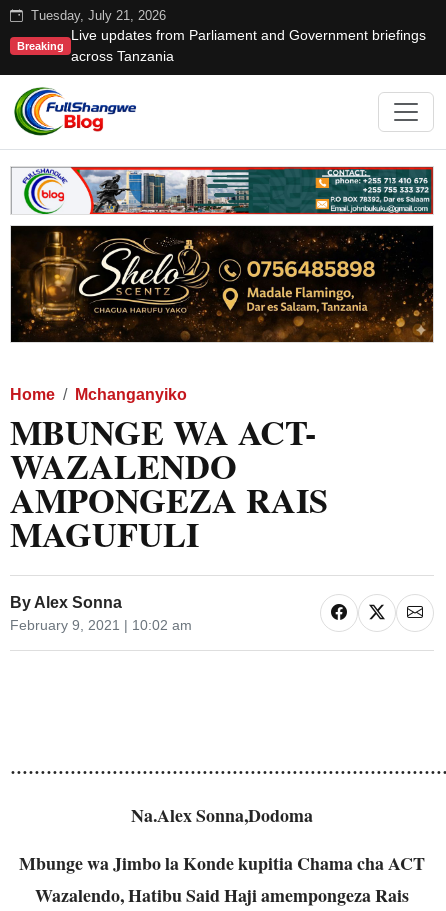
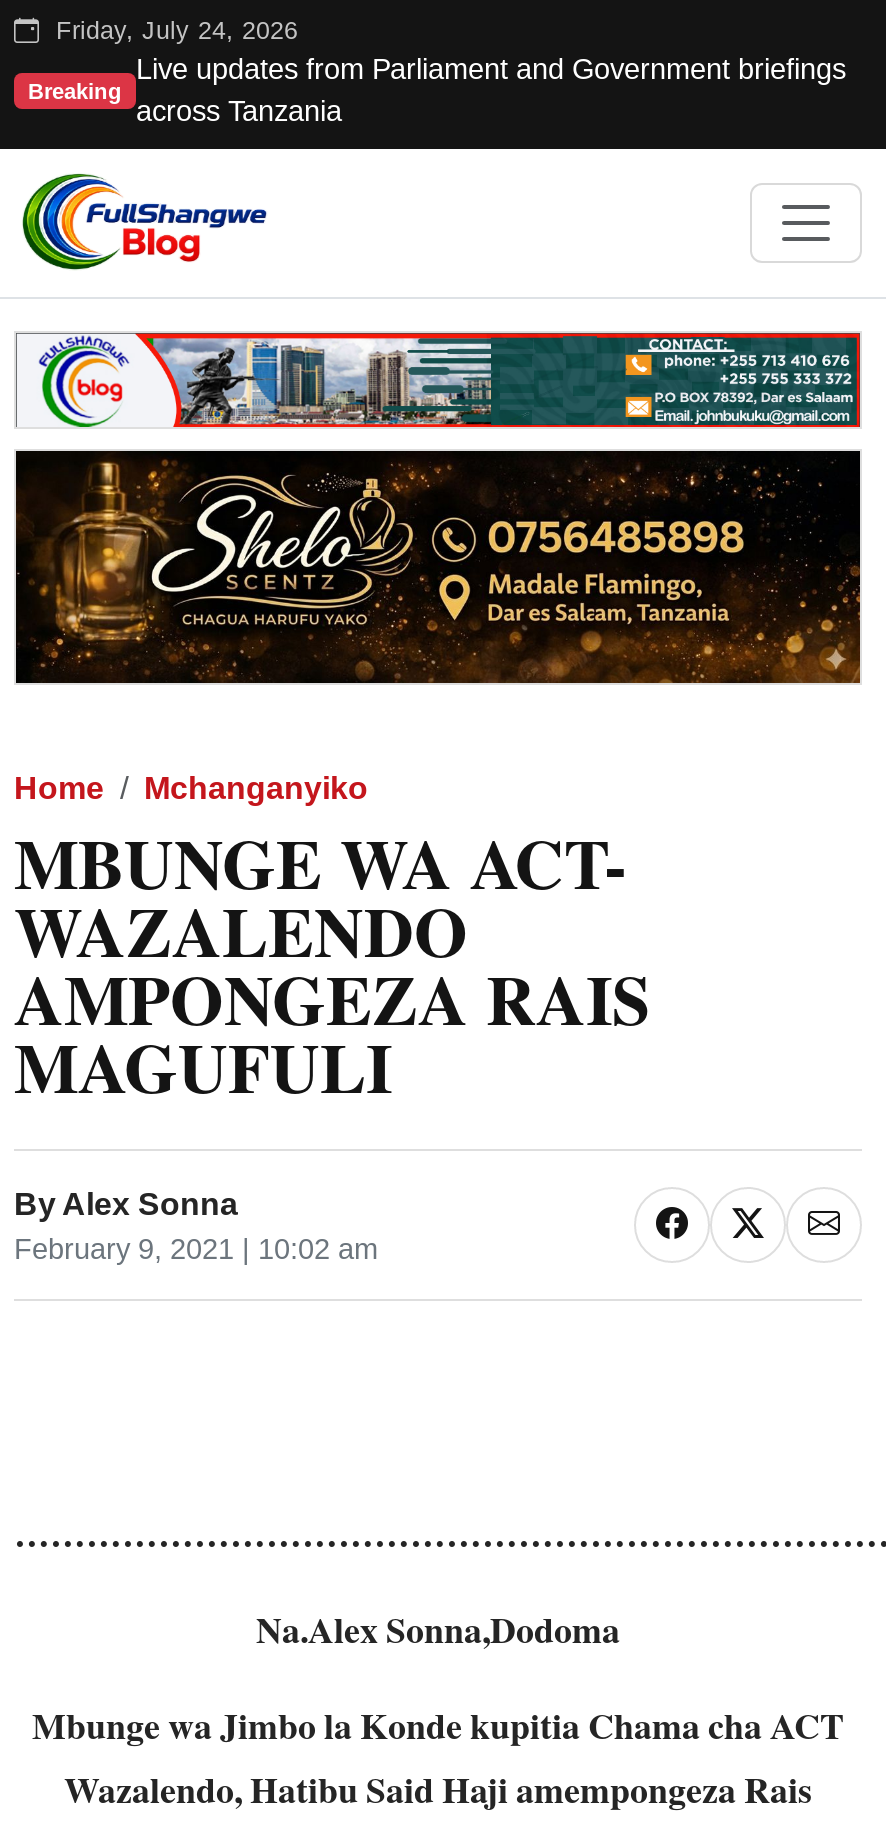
- Tuesday, July 21, 2026
+ Friday, July 24, 2026
